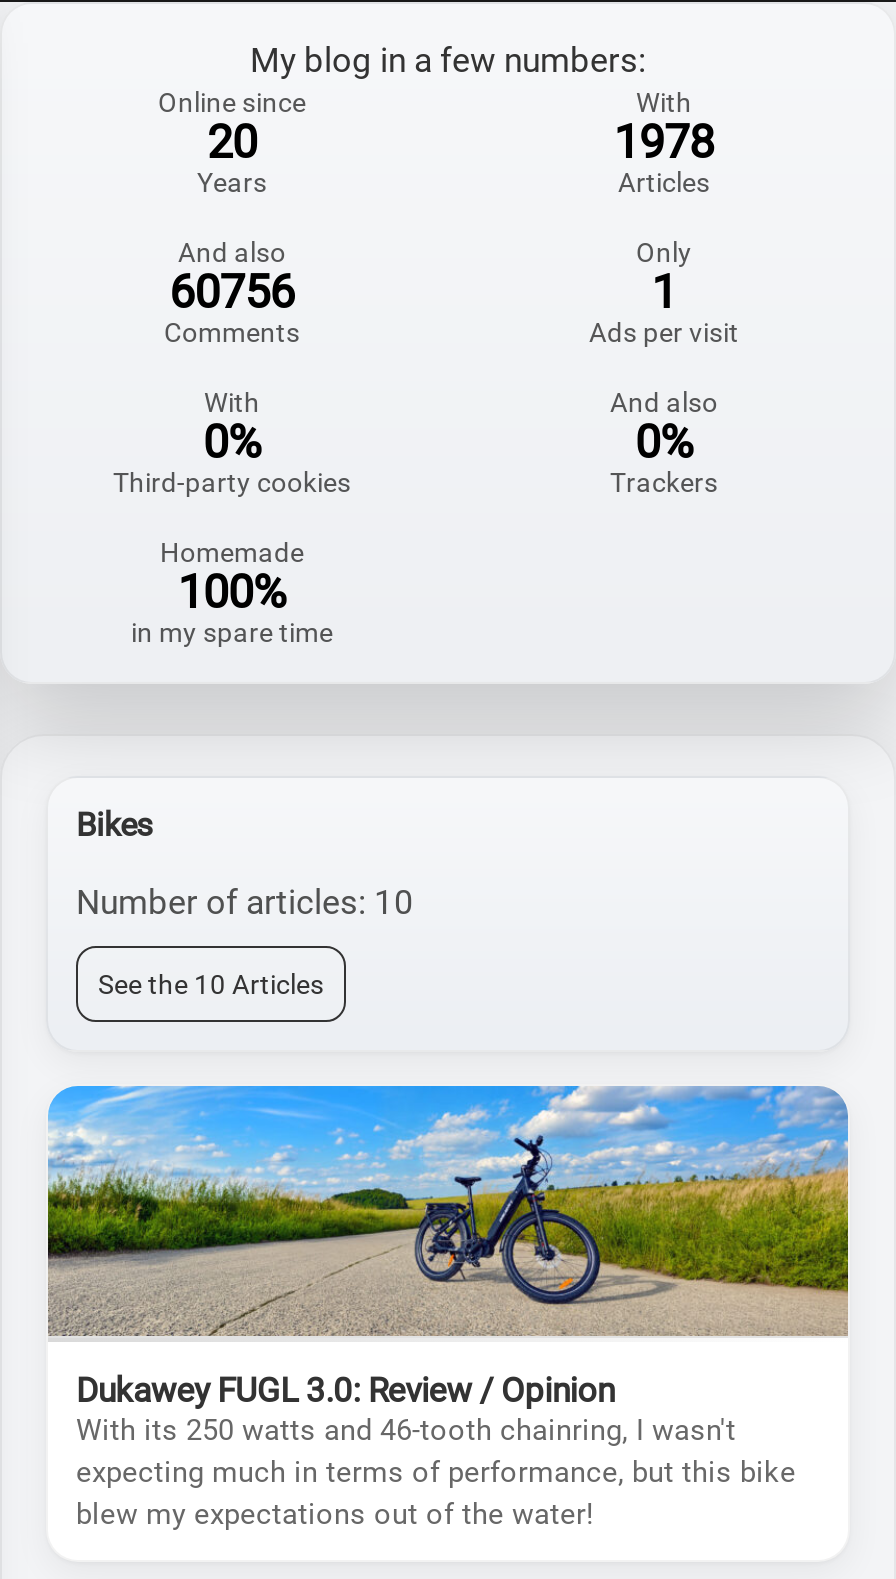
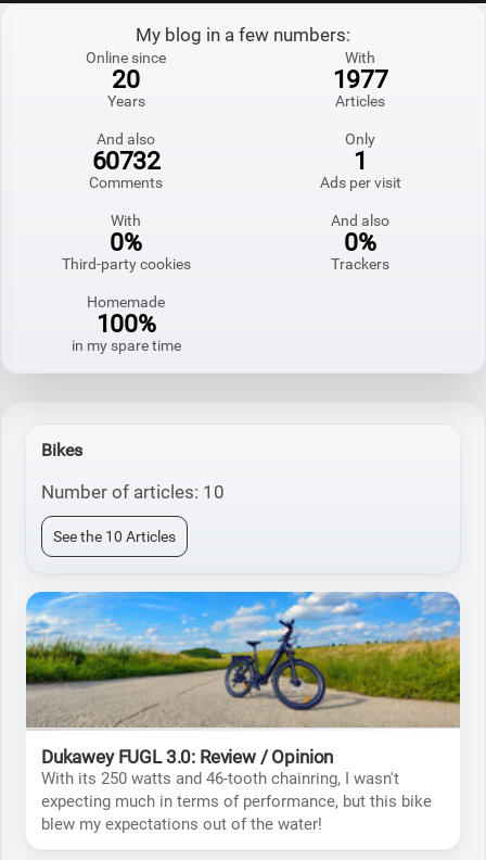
- 1978
+ 1977

- 60756
+ 60732
